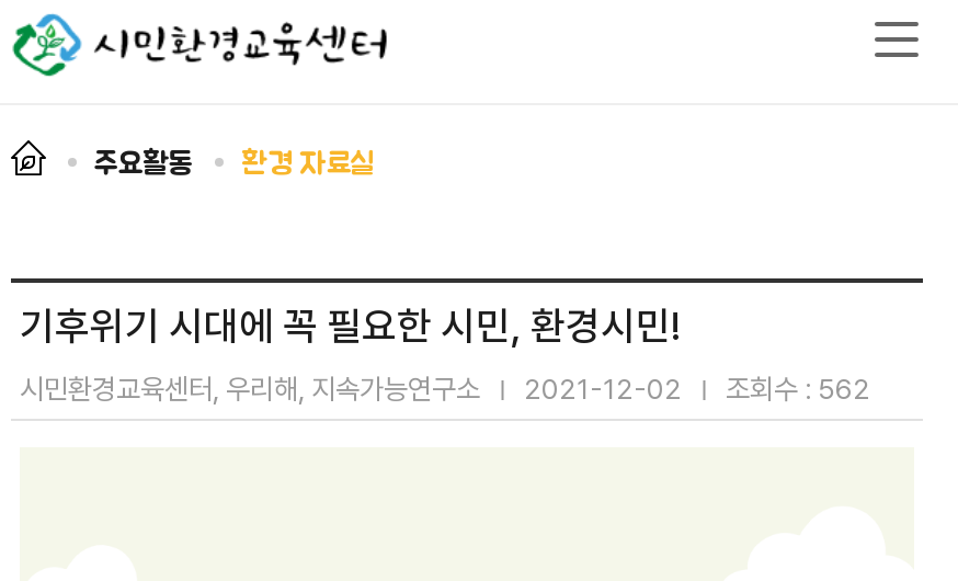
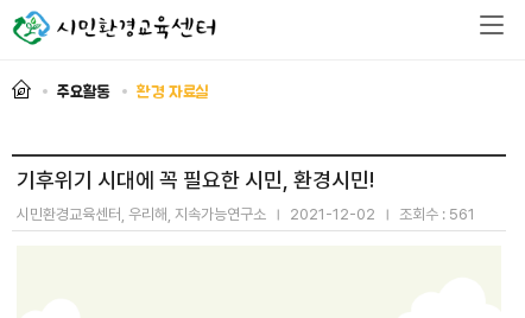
- 조회수 : 562
+ 조회수 : 561
